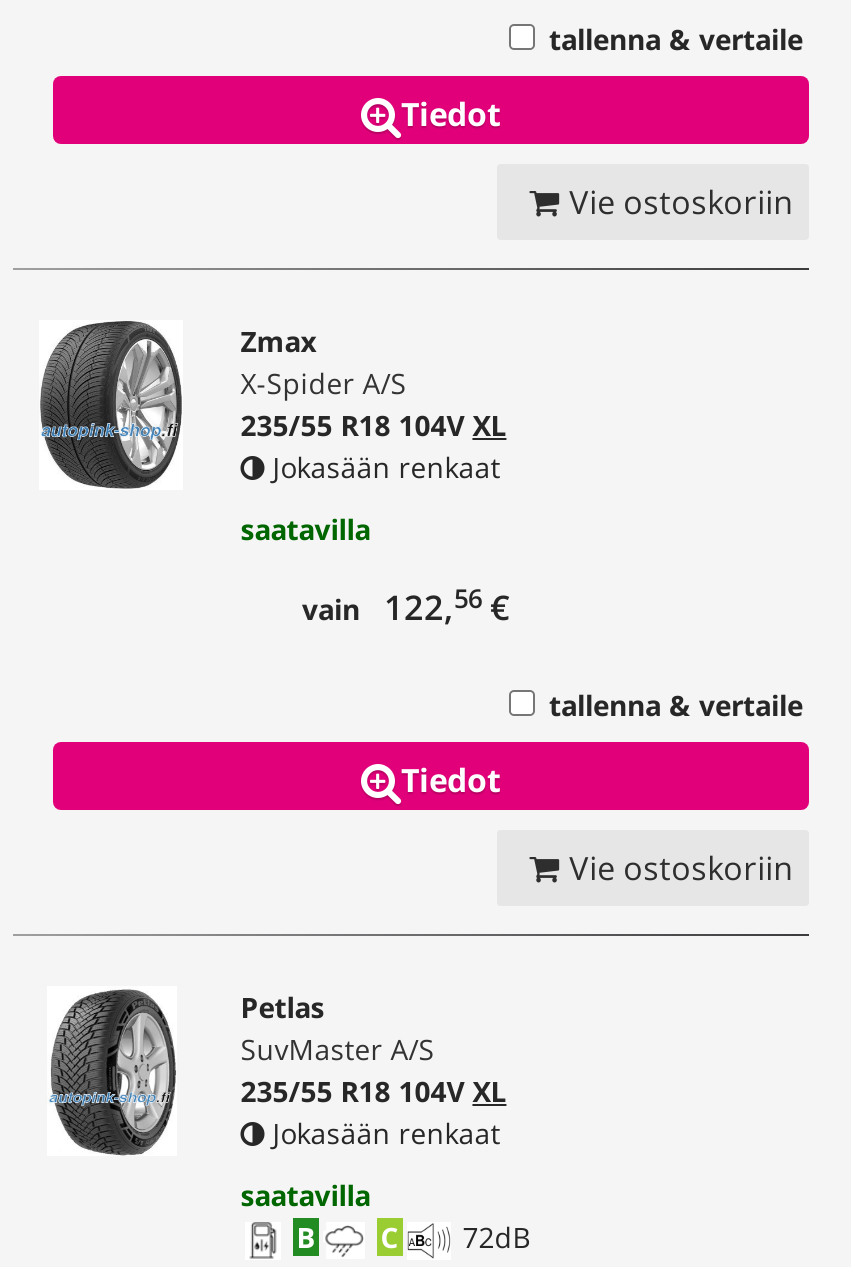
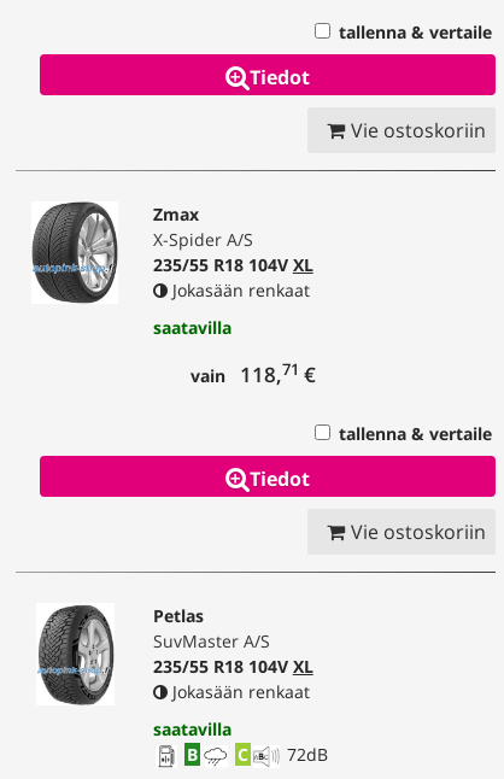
- vain 122,56 €
+ vain 118,71 €
